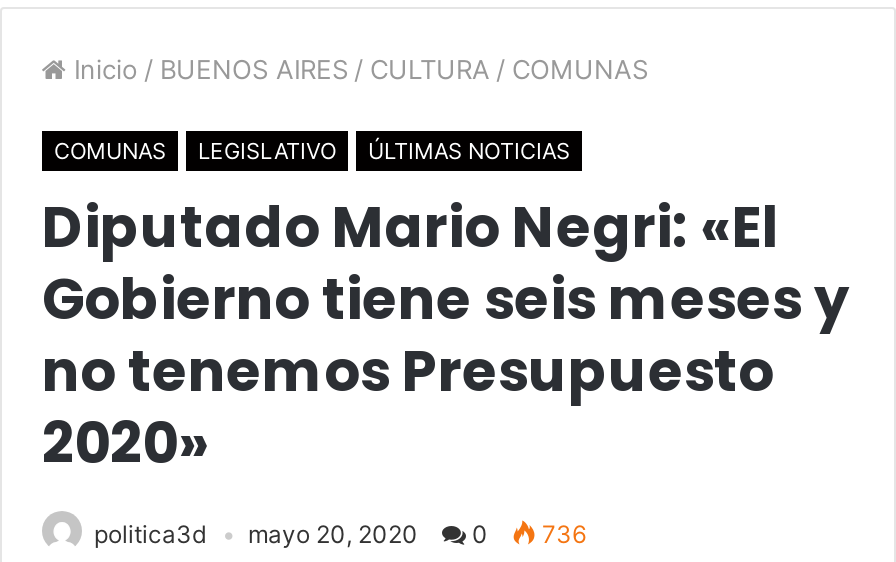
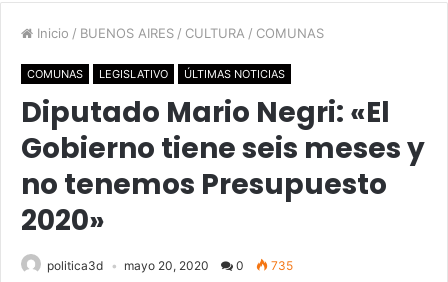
- politica3d mayo 20, 2020 0 736
+ politica3d mayo 20, 2020 0 735
